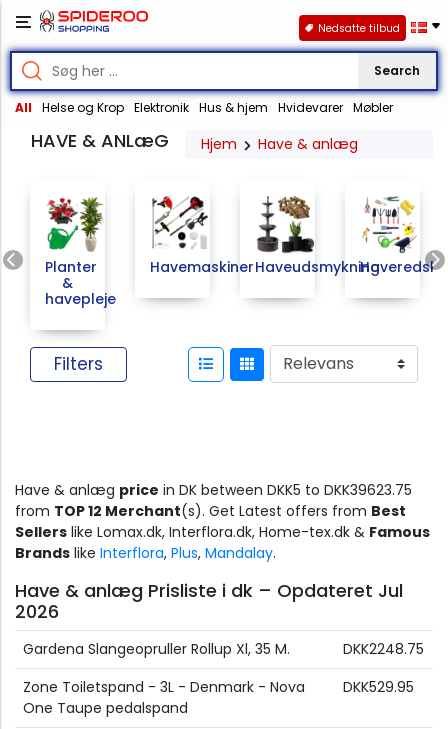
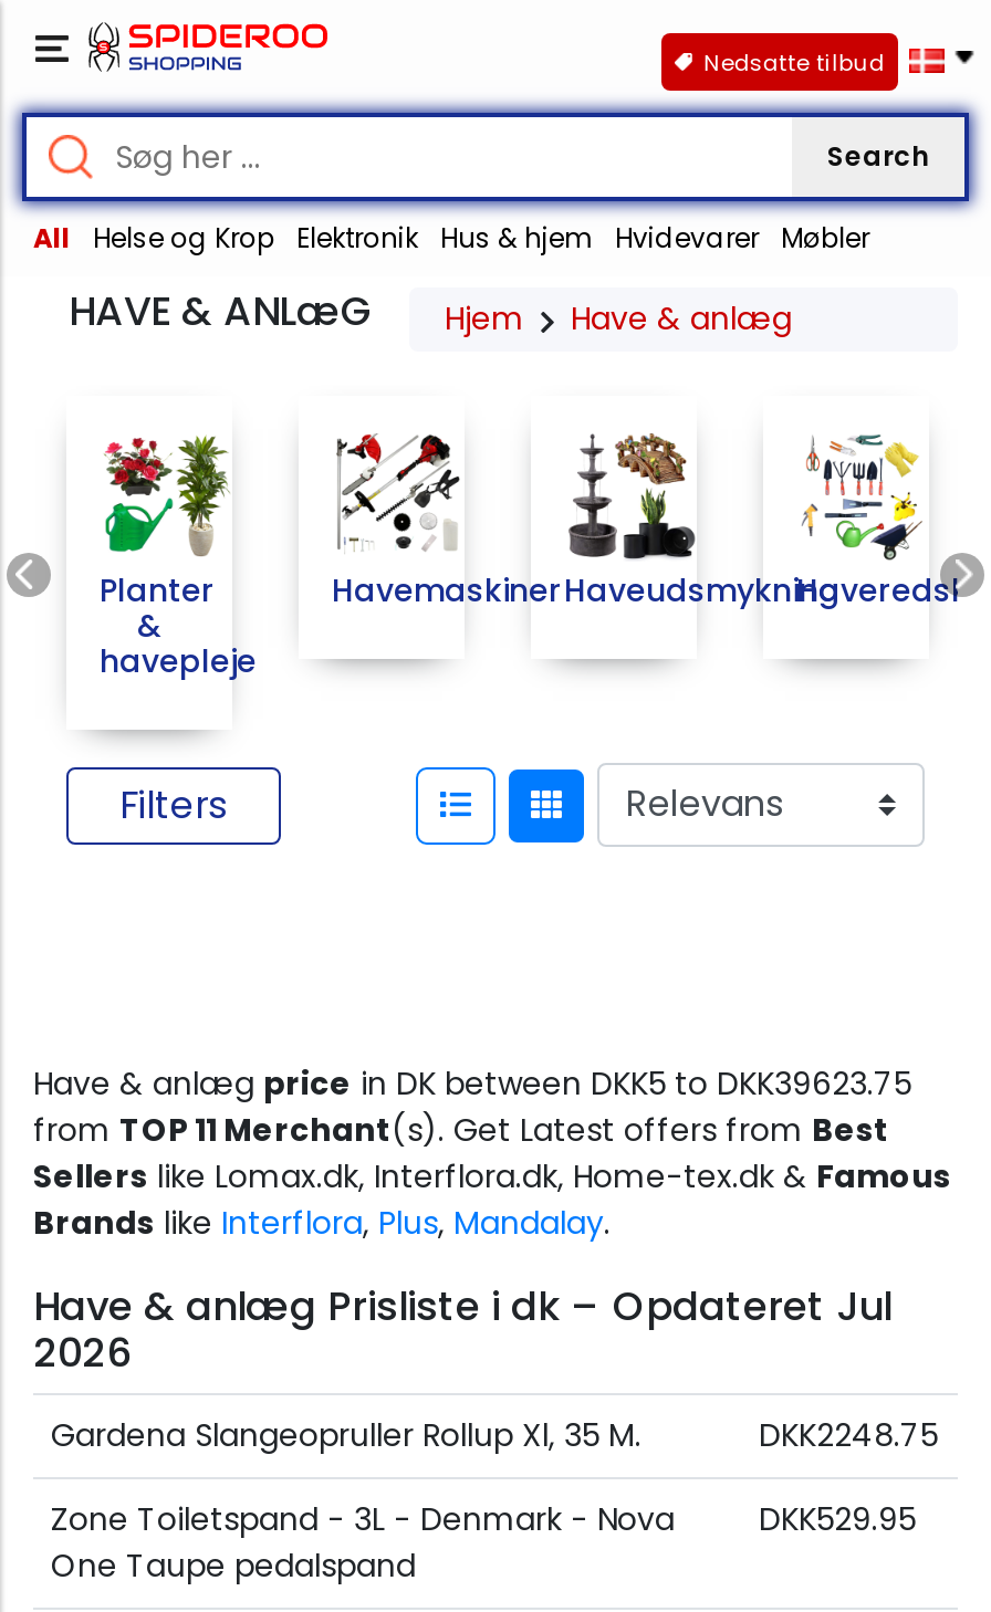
- from TOP 12 Merchant(s). Get Latest offers from Best
+ from TOP 11 Merchant(s). Get Latest offers from Best
